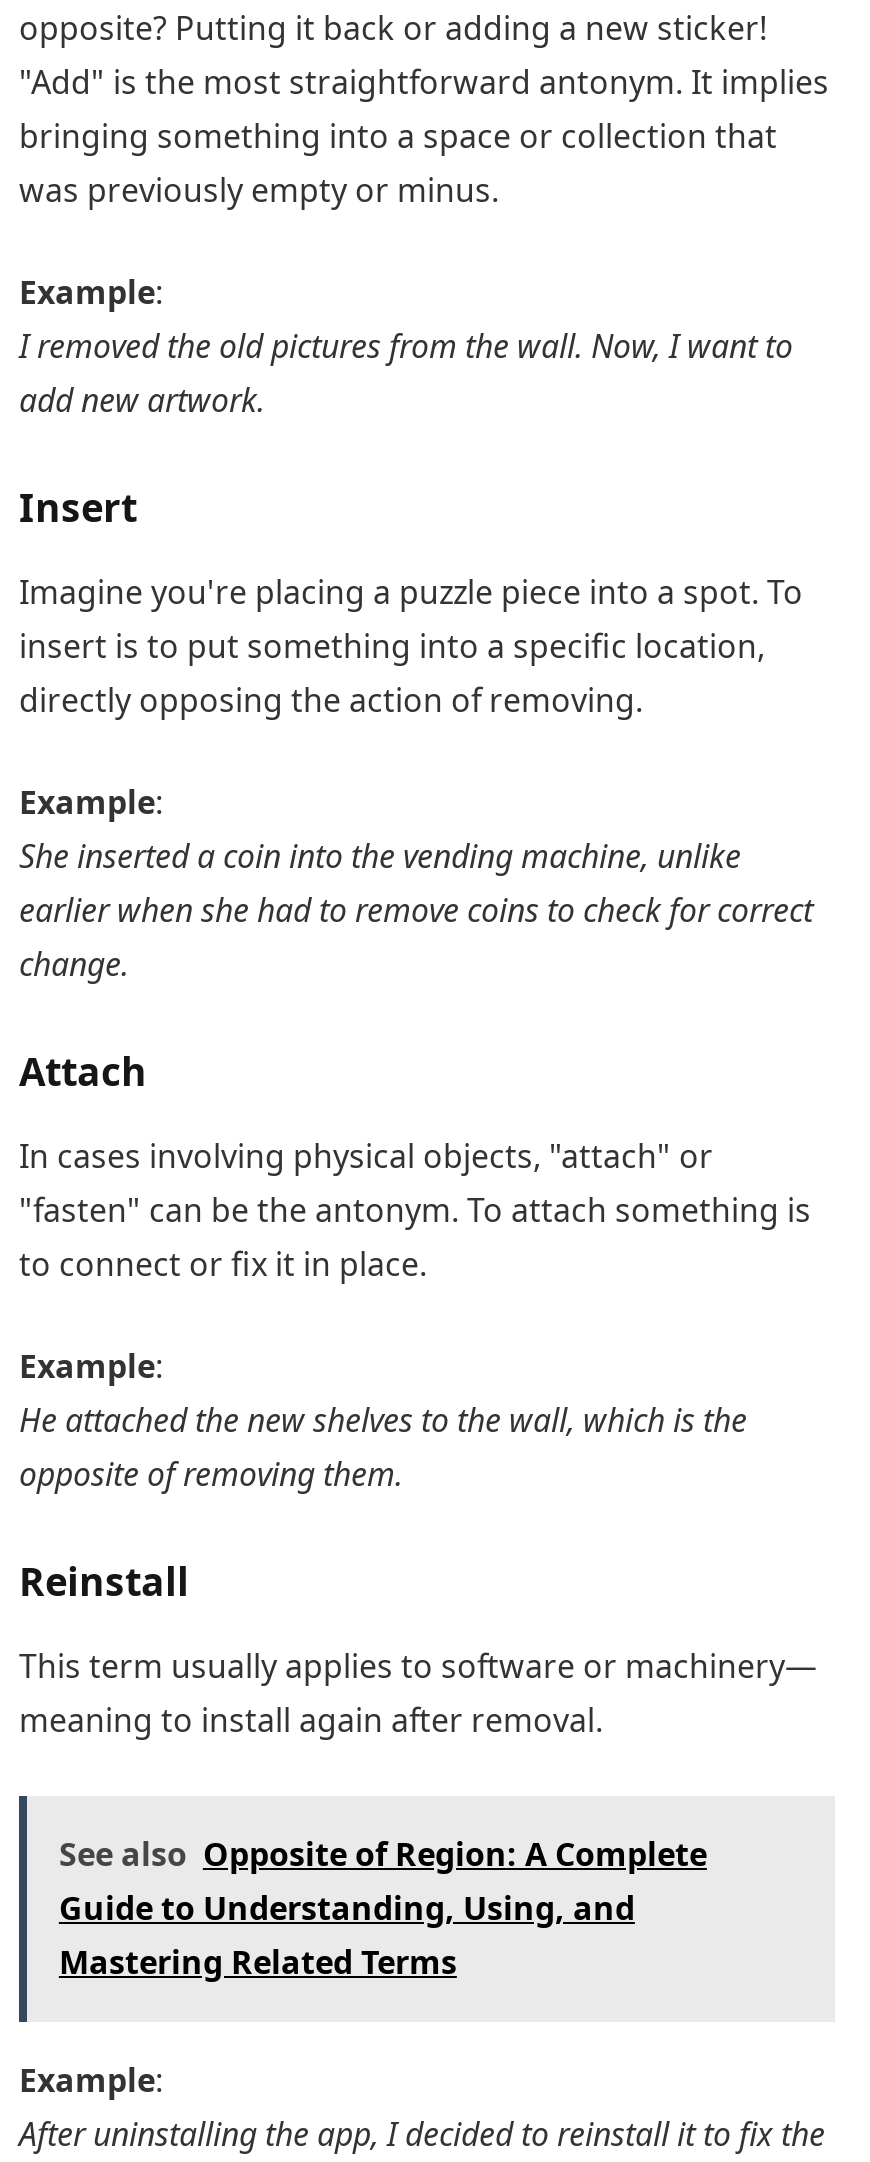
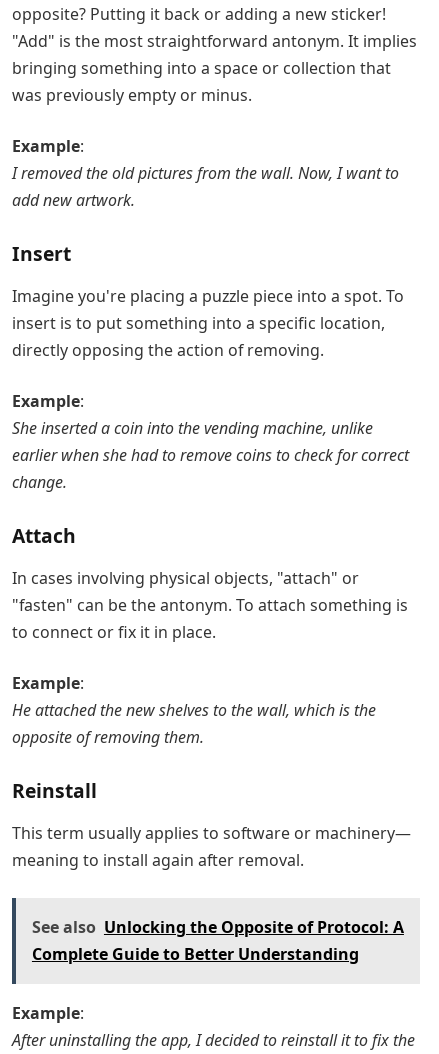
- See also Opposite of Region: A Complete
- Guide to Understanding, Using, and
- Mastering Related Terms
+ See also Unlocking the Opposite of Protocol: A
+ Complete Guide to Better Understanding
